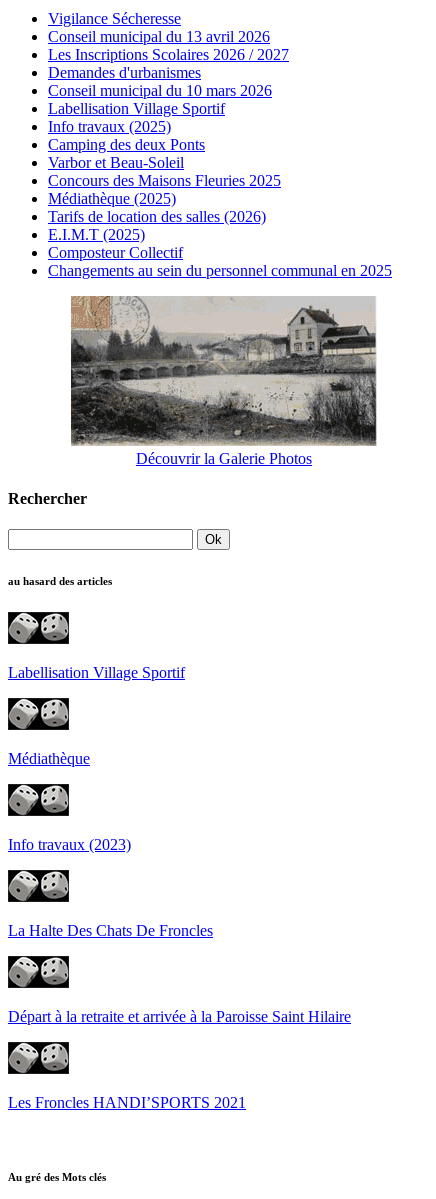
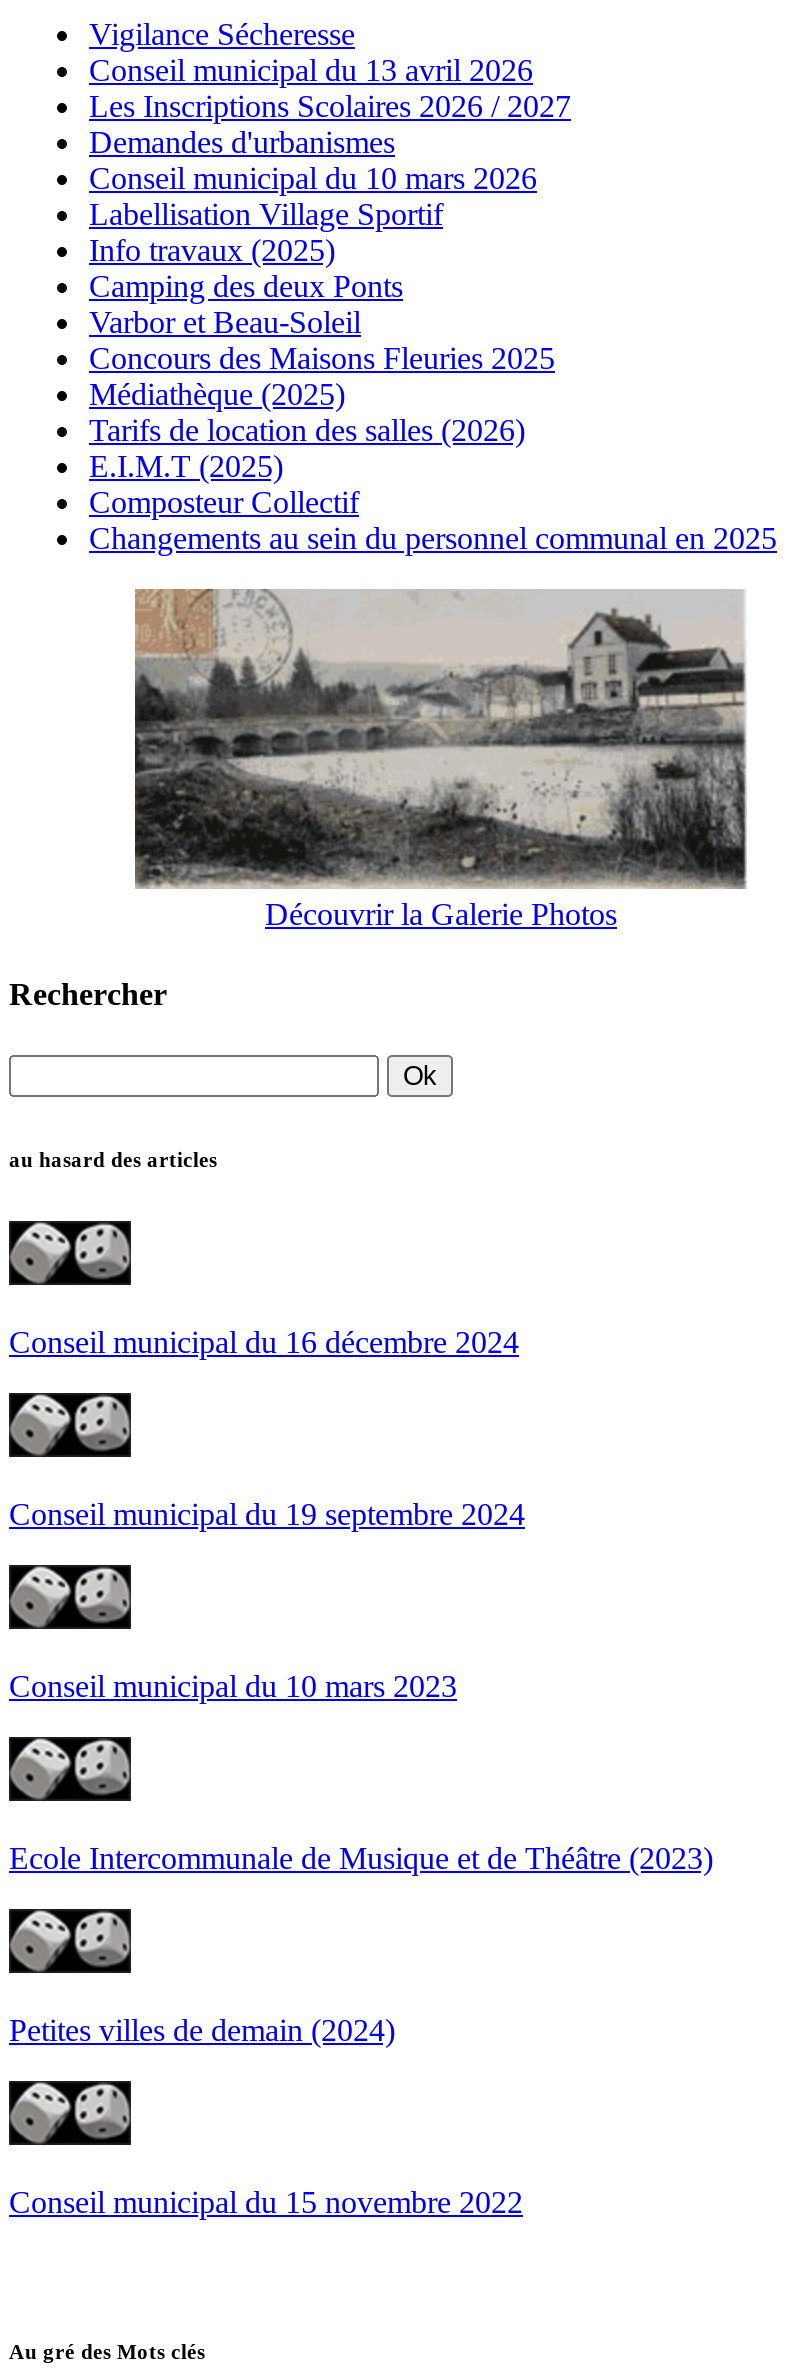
- Labellisation Village Sportif
+ Conseil municipal du 16 décembre 2024

- Médiathèque
+ Conseil municipal du 19 septembre 2024

- Info travaux (2023)
+ Conseil municipal du 10 mars 2023

- La Halte Des Chats De Froncles
+ Ecole Intercommunale de Musique et de Théâtre (2023)

- Départ à la retraite et arrivée à la Paroisse Saint Hilaire
+ Petites villes de demain (2024)

- Les Froncles HANDI’SPORTS 2021
+ Conseil municipal du 15 novembre 2022
